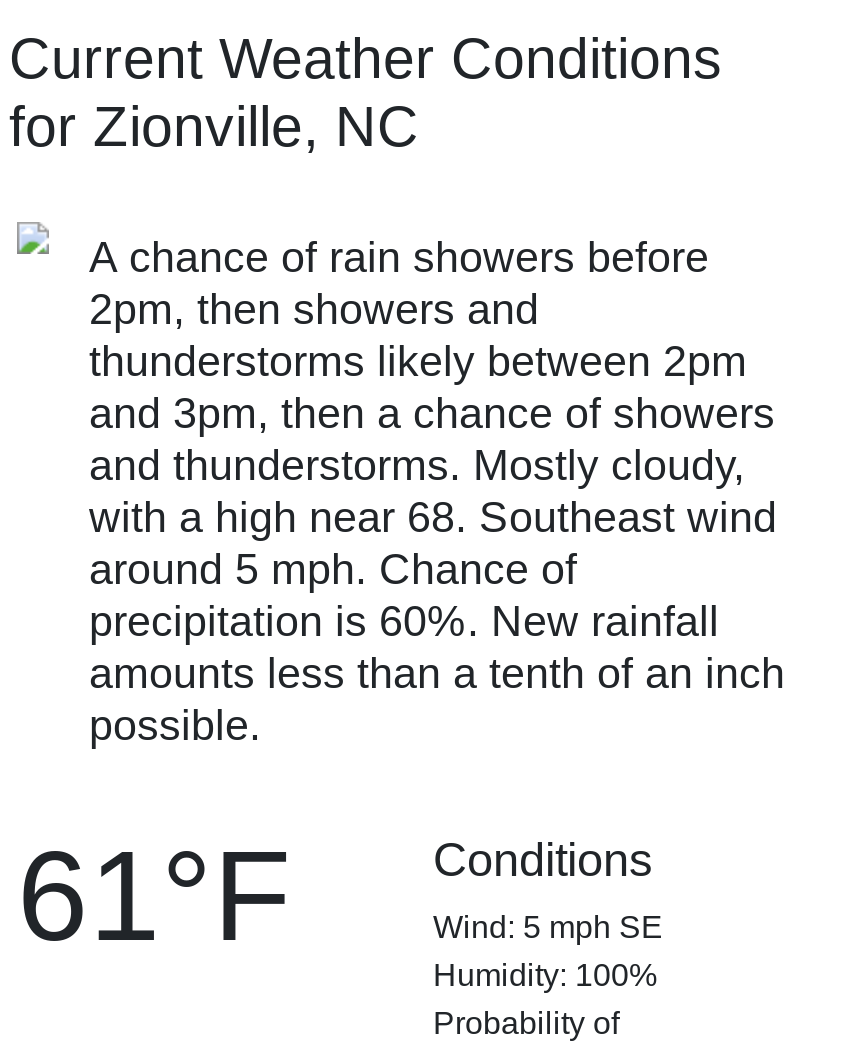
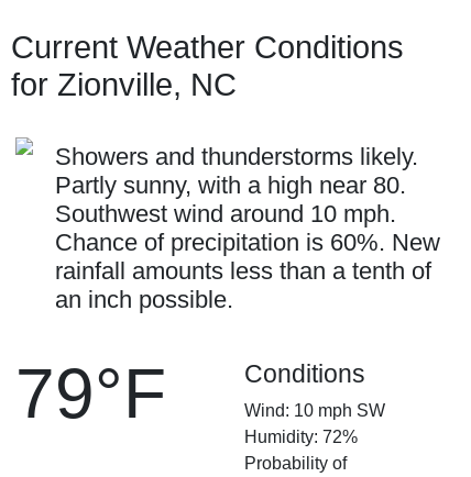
- A chance of rain showers before
- 2pm, then showers and
- thunderstorms likely between 2pm
- and 3pm, then a chance of showers
- and thunderstorms. Mostly cloudy,
- with a high near 68. Southeast wind
- around 5 mph. Chance of
- precipitation is 60%. New rainfall
- amounts less than a tenth of an inch
- possible.
+ Showers and thunderstorms likely.
+ Partly sunny, with a high near 80.
+ Southwest wind around 10 mph.
+ Chance of precipitation is 60%. New
+ rainfall amounts less than a tenth of
+ an inch possible.

- 61°F
+ 79°F

- Wind: 5 mph SE
+ Wind: 10 mph SW

- Humidity: 100%
+ Humidity: 72%
